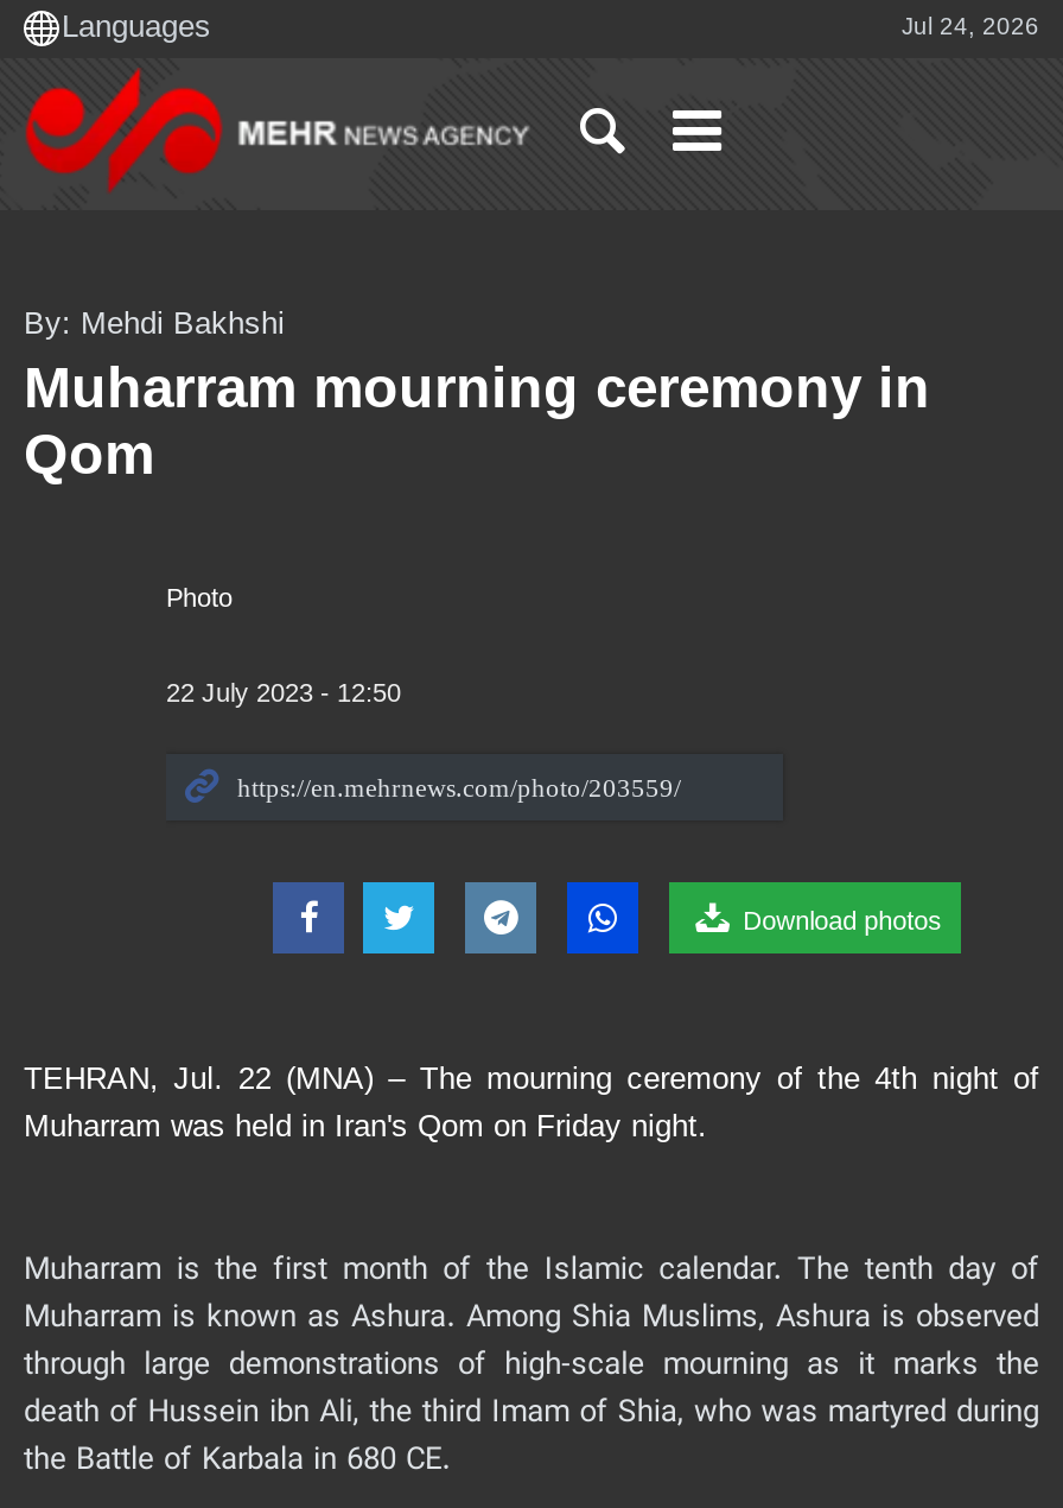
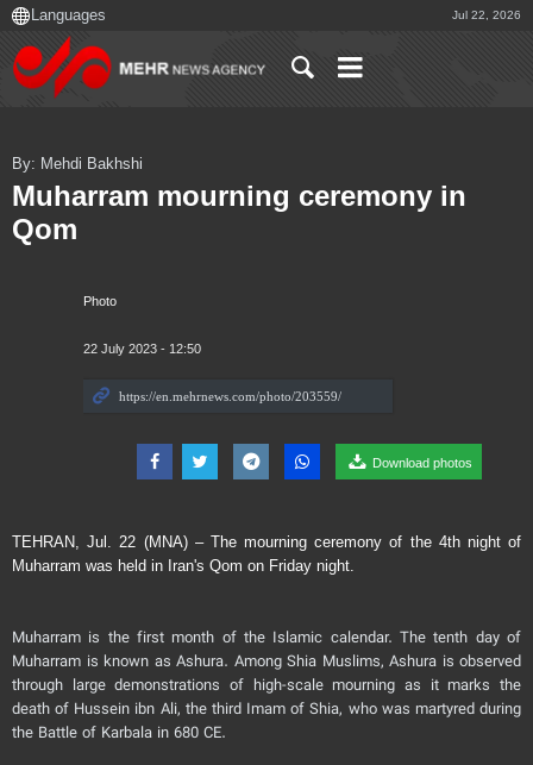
- Jul 24, 2026
+ Jul 22, 2026
